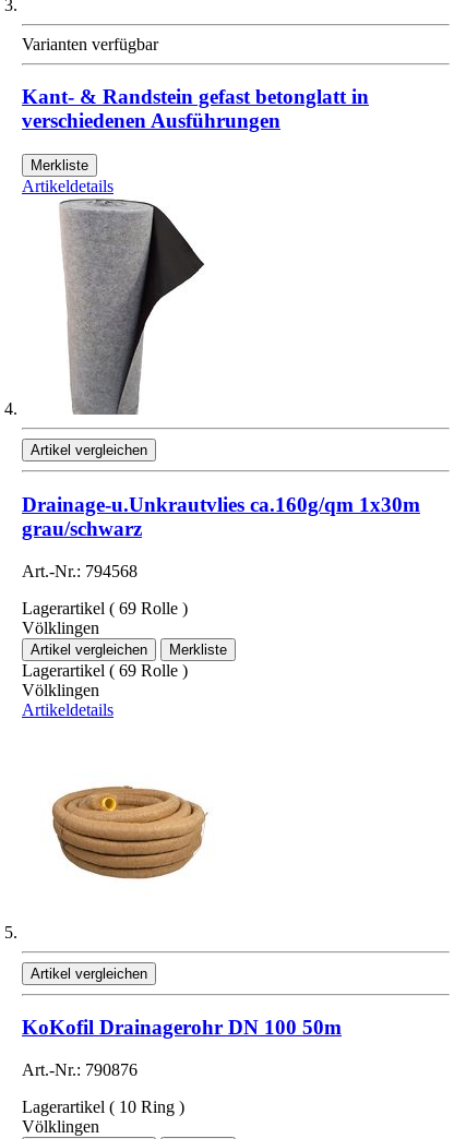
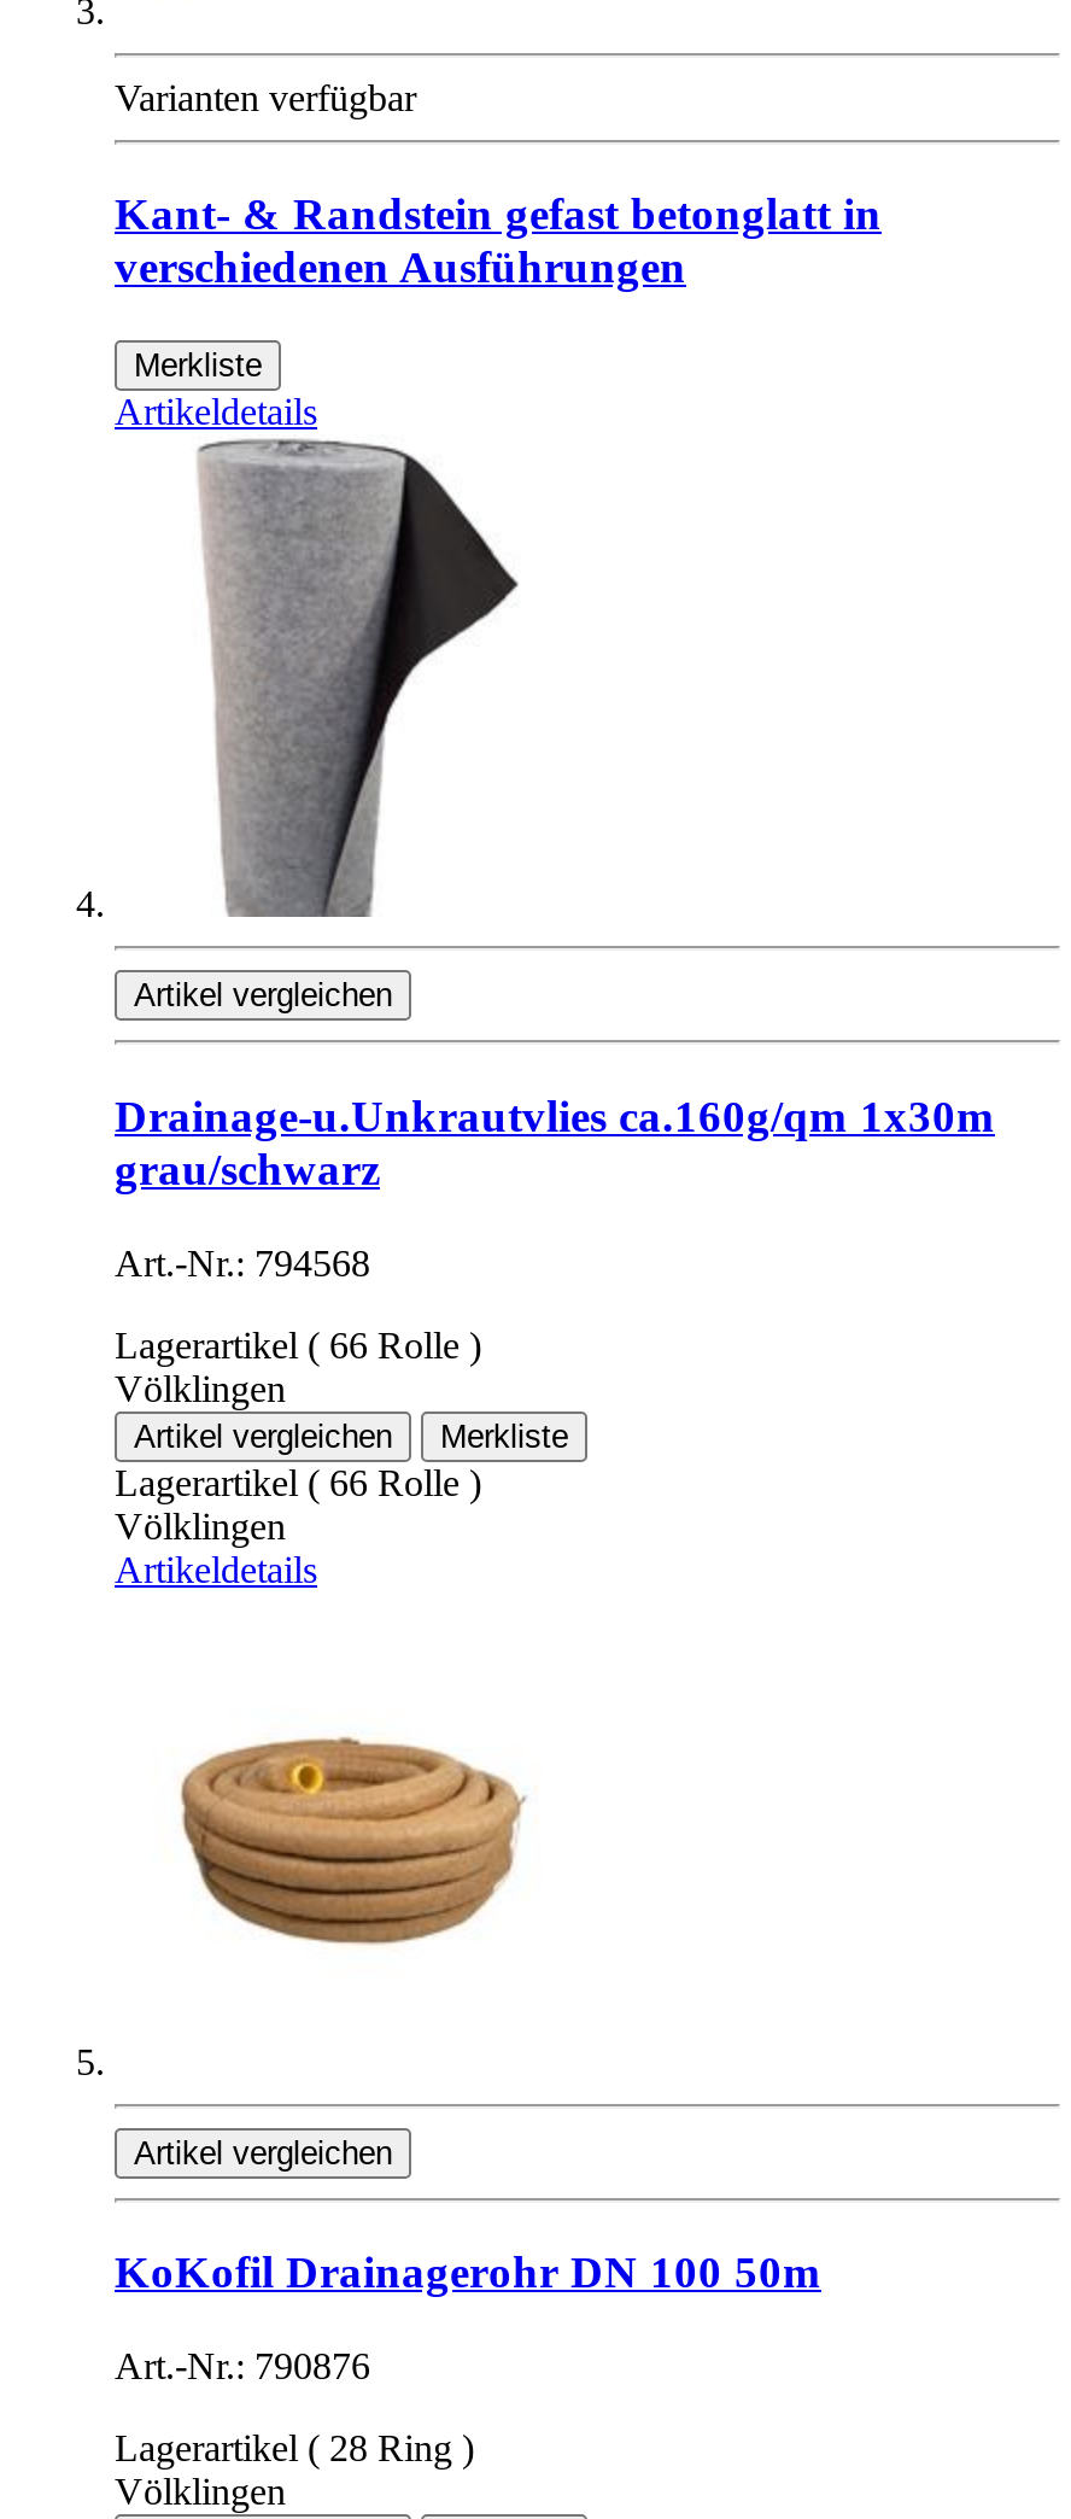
- Lagerartikel ( 69 Rolle )
+ Lagerartikel ( 66 Rolle )

- Lagerartikel ( 69 Rolle )
+ Lagerartikel ( 66 Rolle )

- Lagerartikel ( 10 Ring )
+ Lagerartikel ( 28 Ring )
